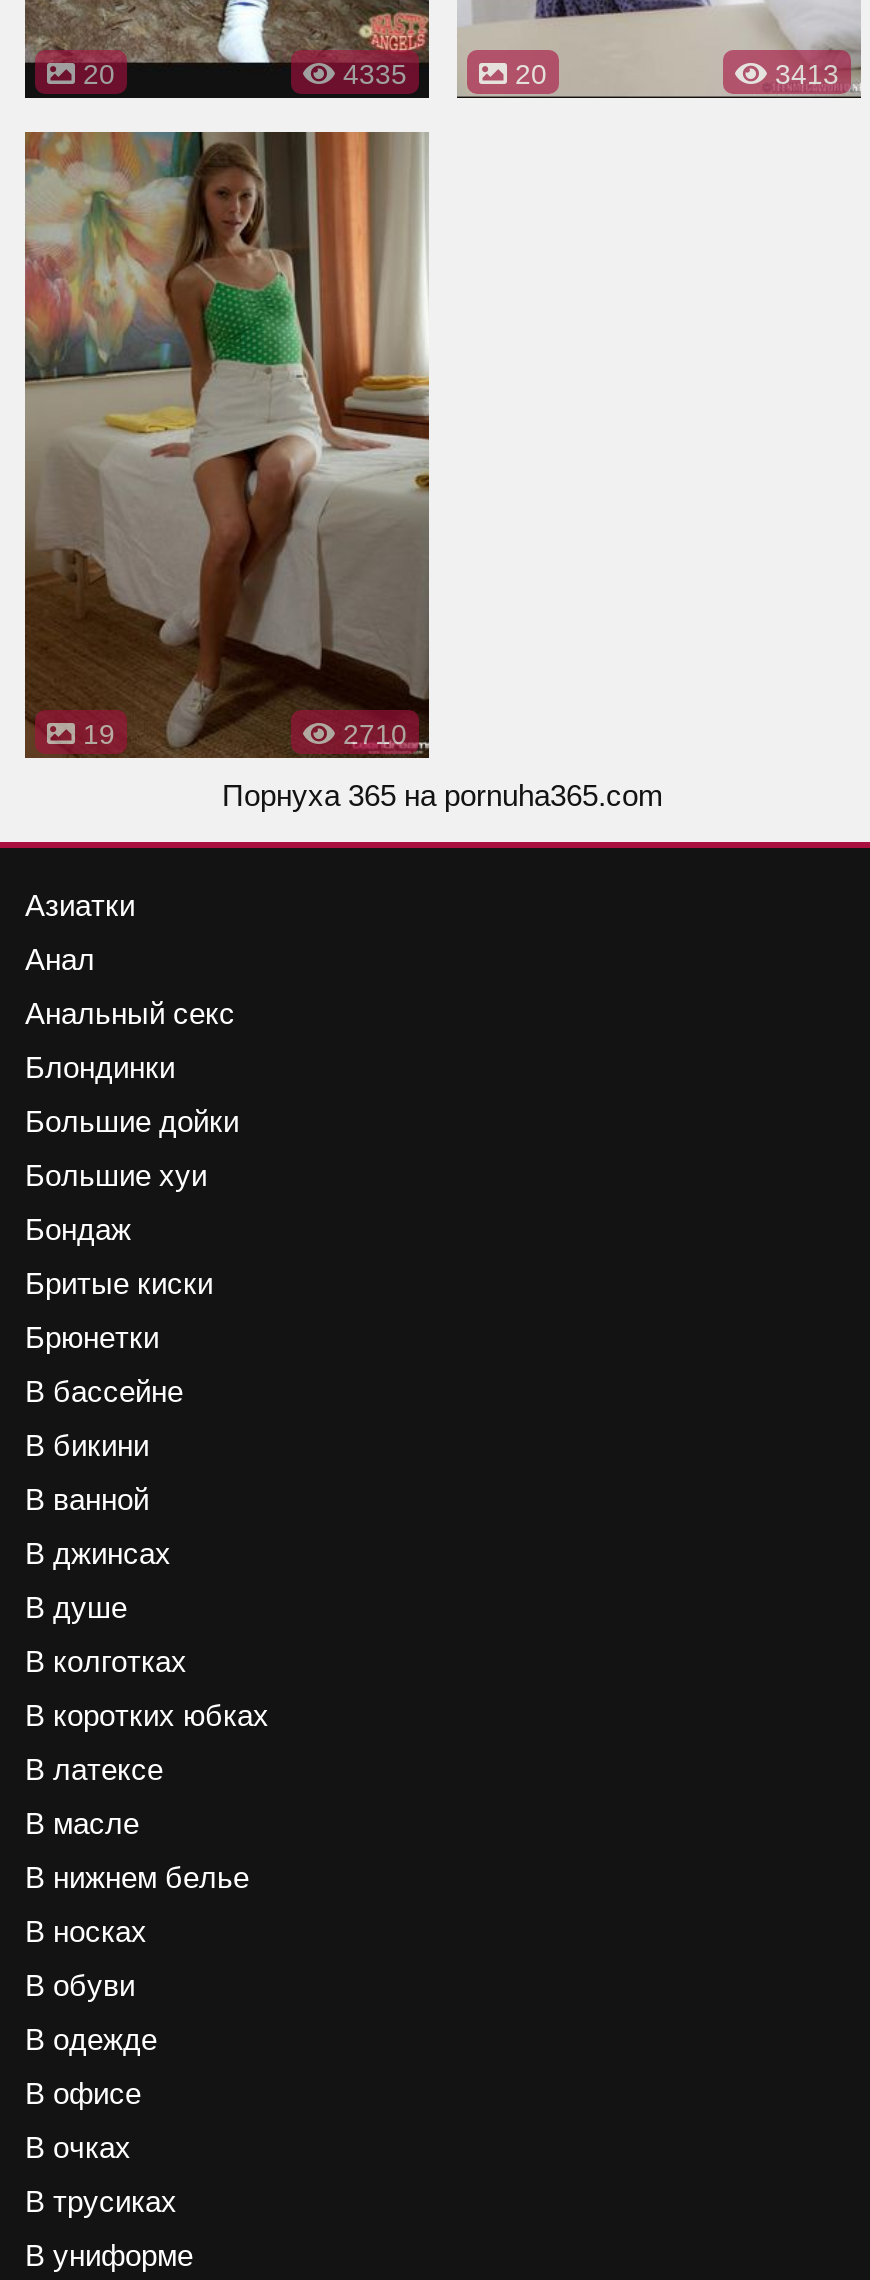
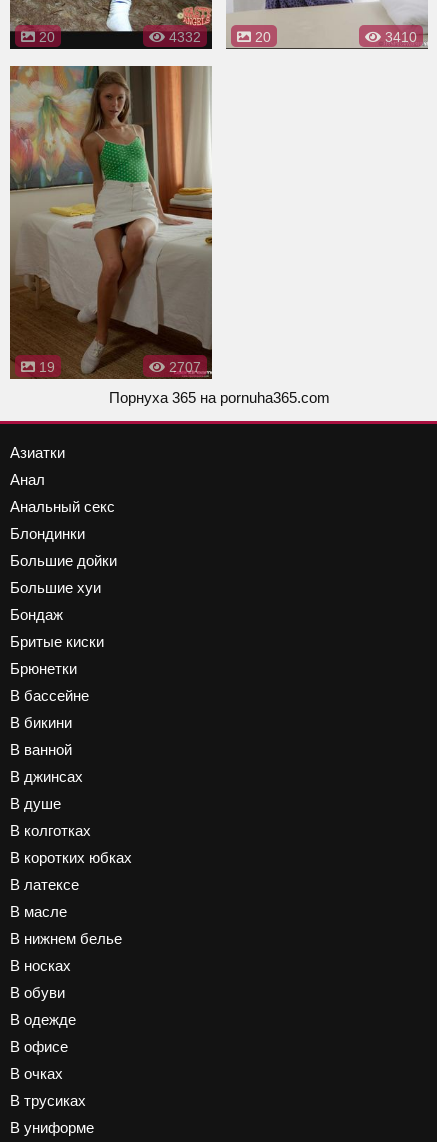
- 4335
+ 4332

- 3413
+ 3410

- 2710
+ 2707
